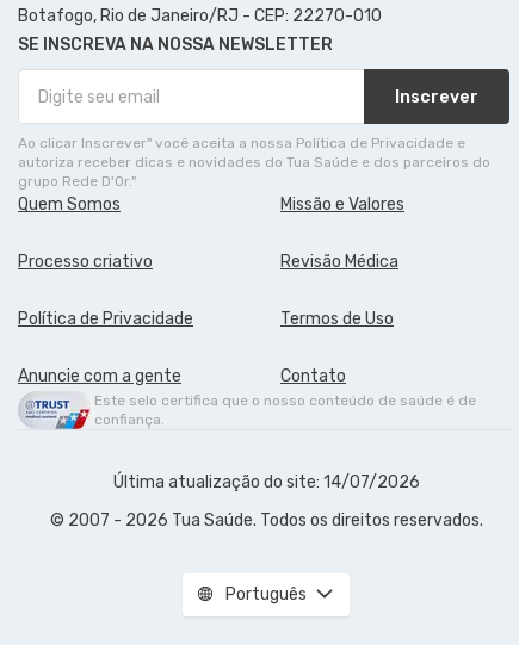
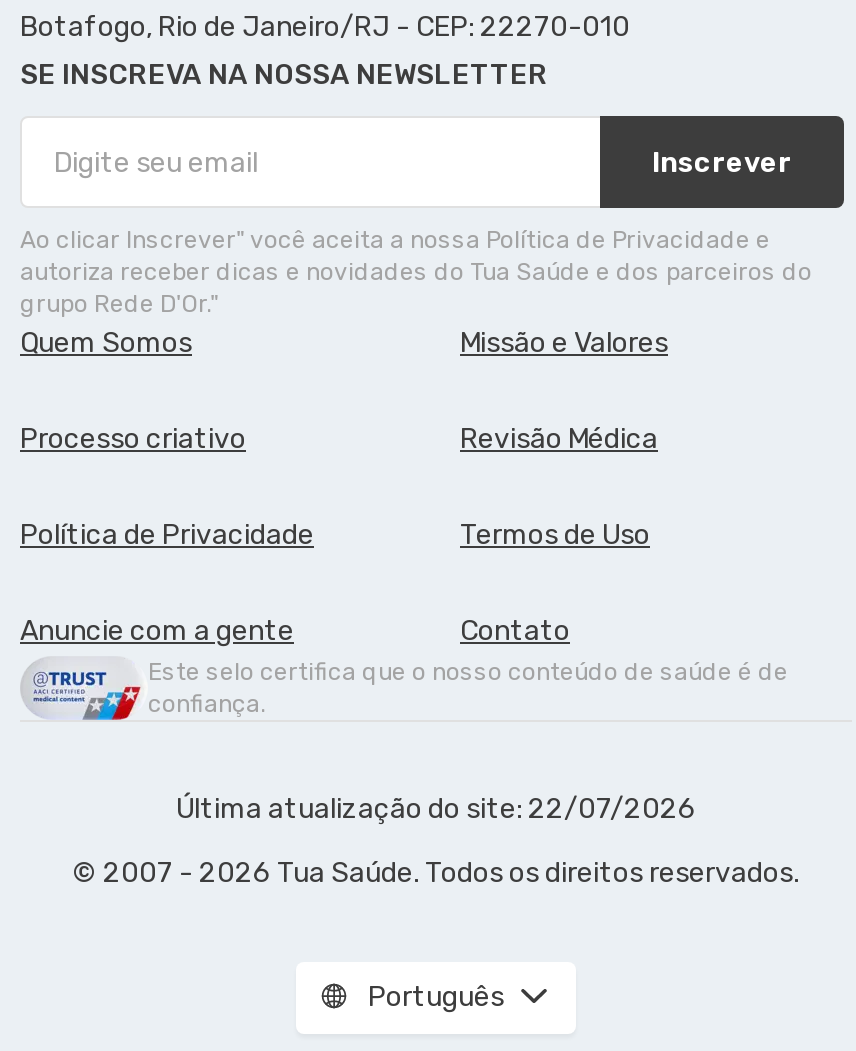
- Última atualização do site: 14/07/2026
+ Última atualização do site: 22/07/2026
